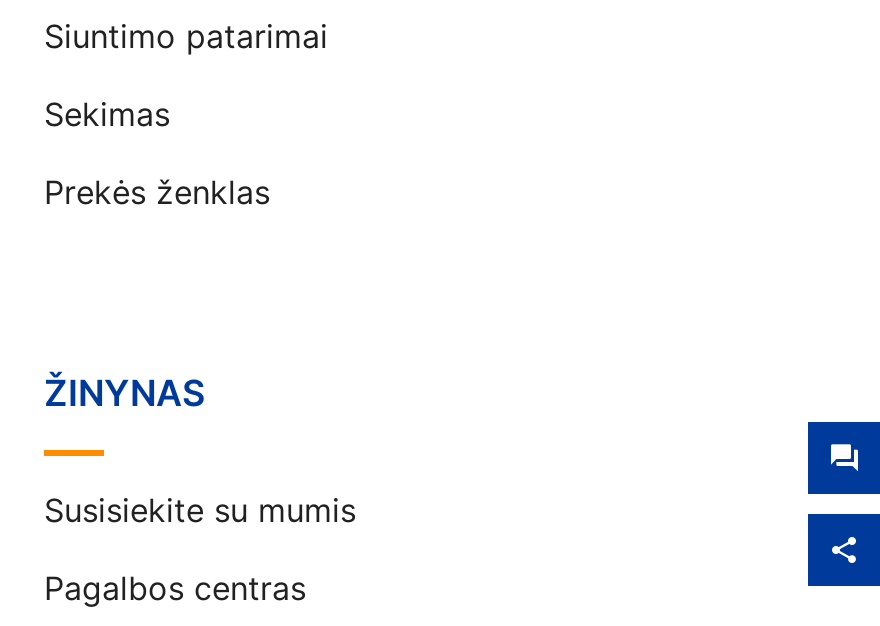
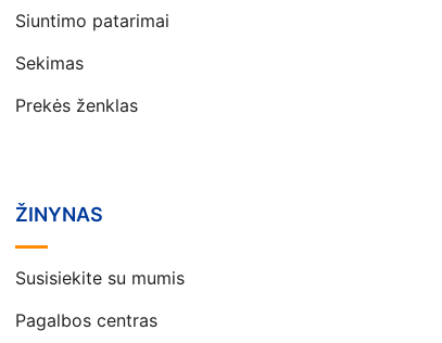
- [image]

- [image]
